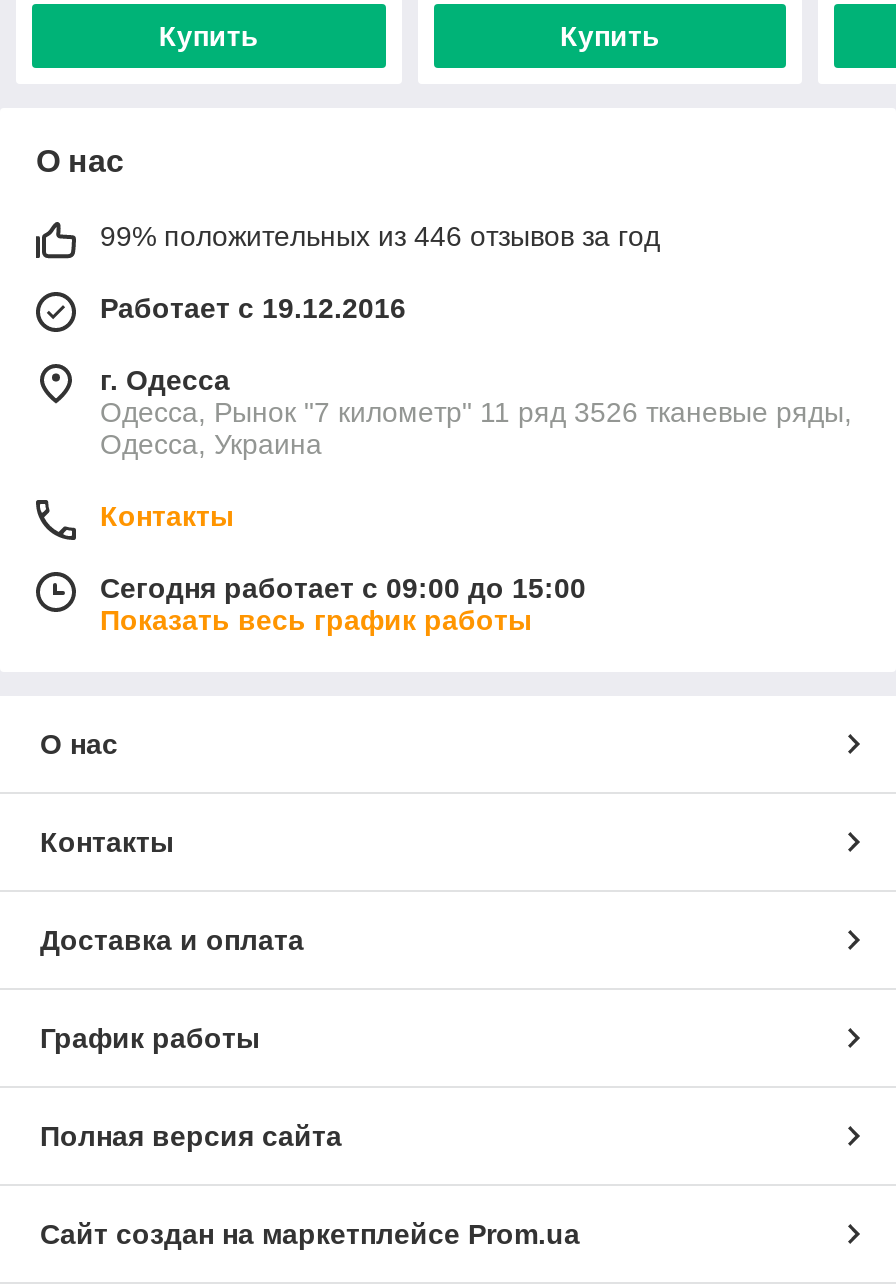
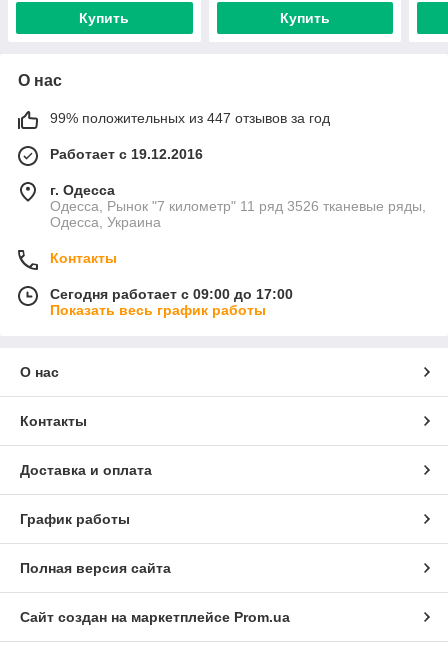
- 99% положительных из 446 отзывов за год
+ 99% положительных из 447 отзывов за год

- Сегодня работает с 09:00 до 15:00
+ Сегодня работает с 09:00 до 17:00
